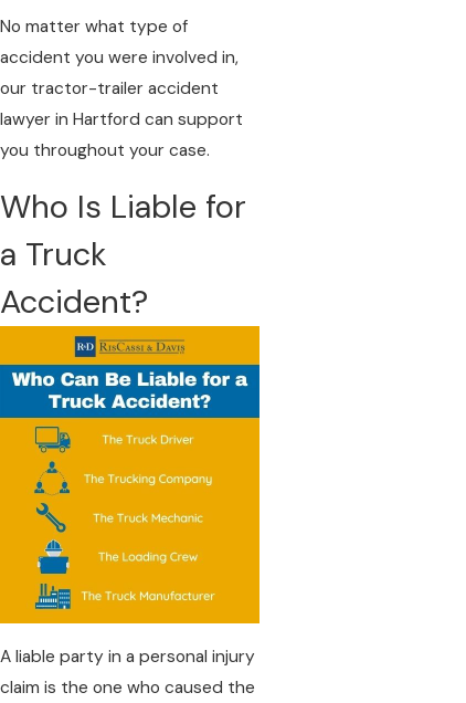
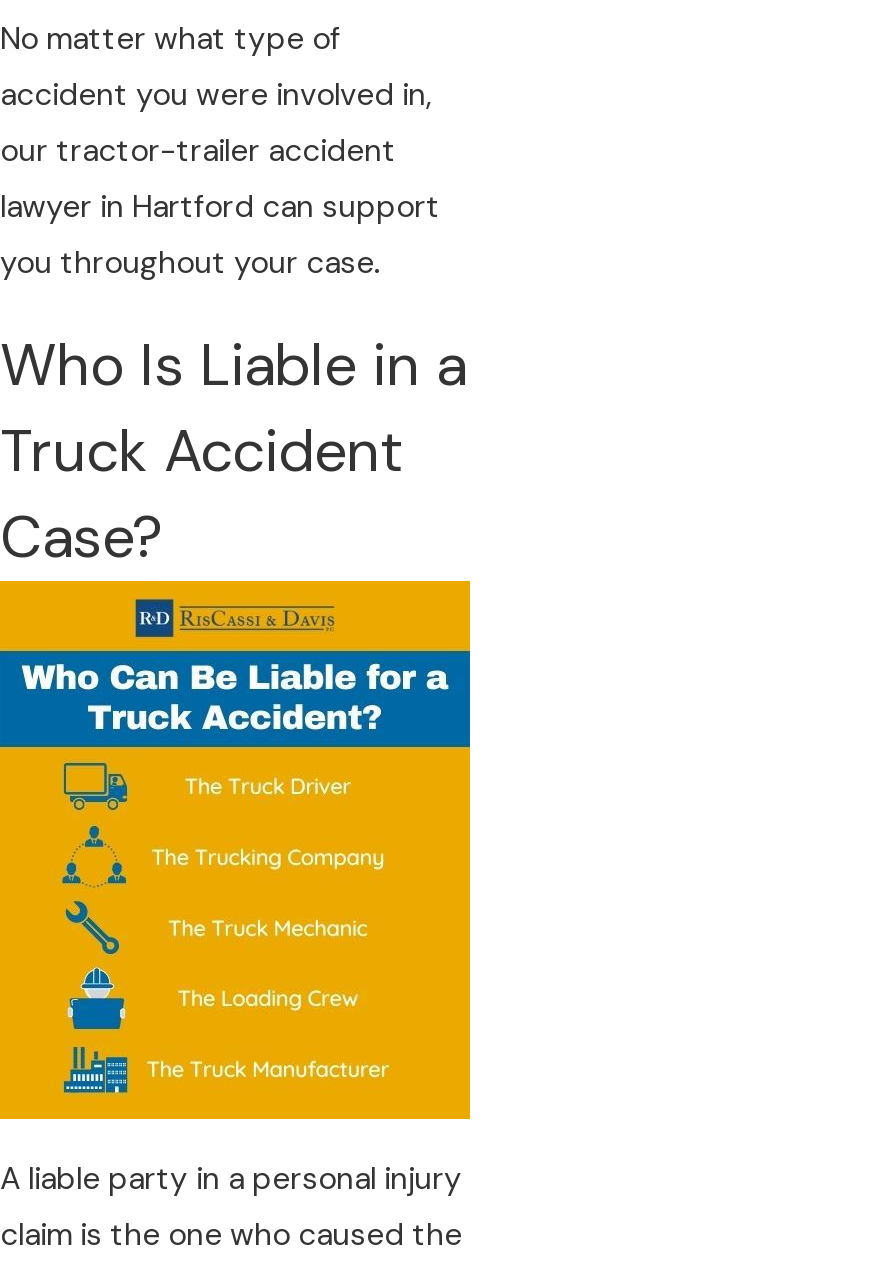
- Who Is Liable for
- a Truck
- Accident?
+ Who Is Liable in a
+ Truck Accident
+ Case?
